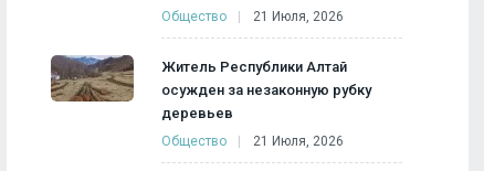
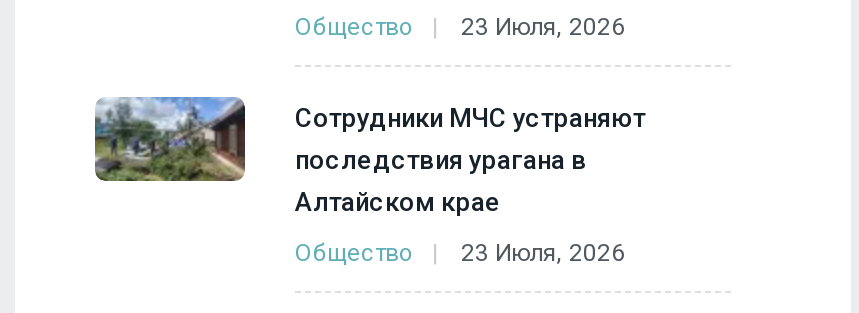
- Общество 21 Июля, 2026
+ Общество 23 Июля, 2026

- [image]
- Житель Республики Алтай
- осужден за незаконную рубку
- деревьев
+ [image]
+ Сотрудники МЧС устраняют
+ последствия урагана в
+ Алтайском крае

- Общество 21 Июля, 2026
+ Общество 23 Июля, 2026
